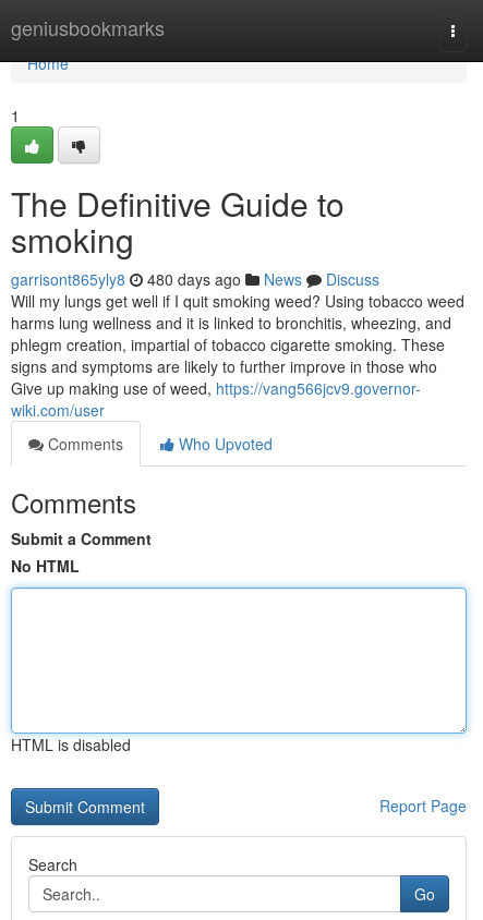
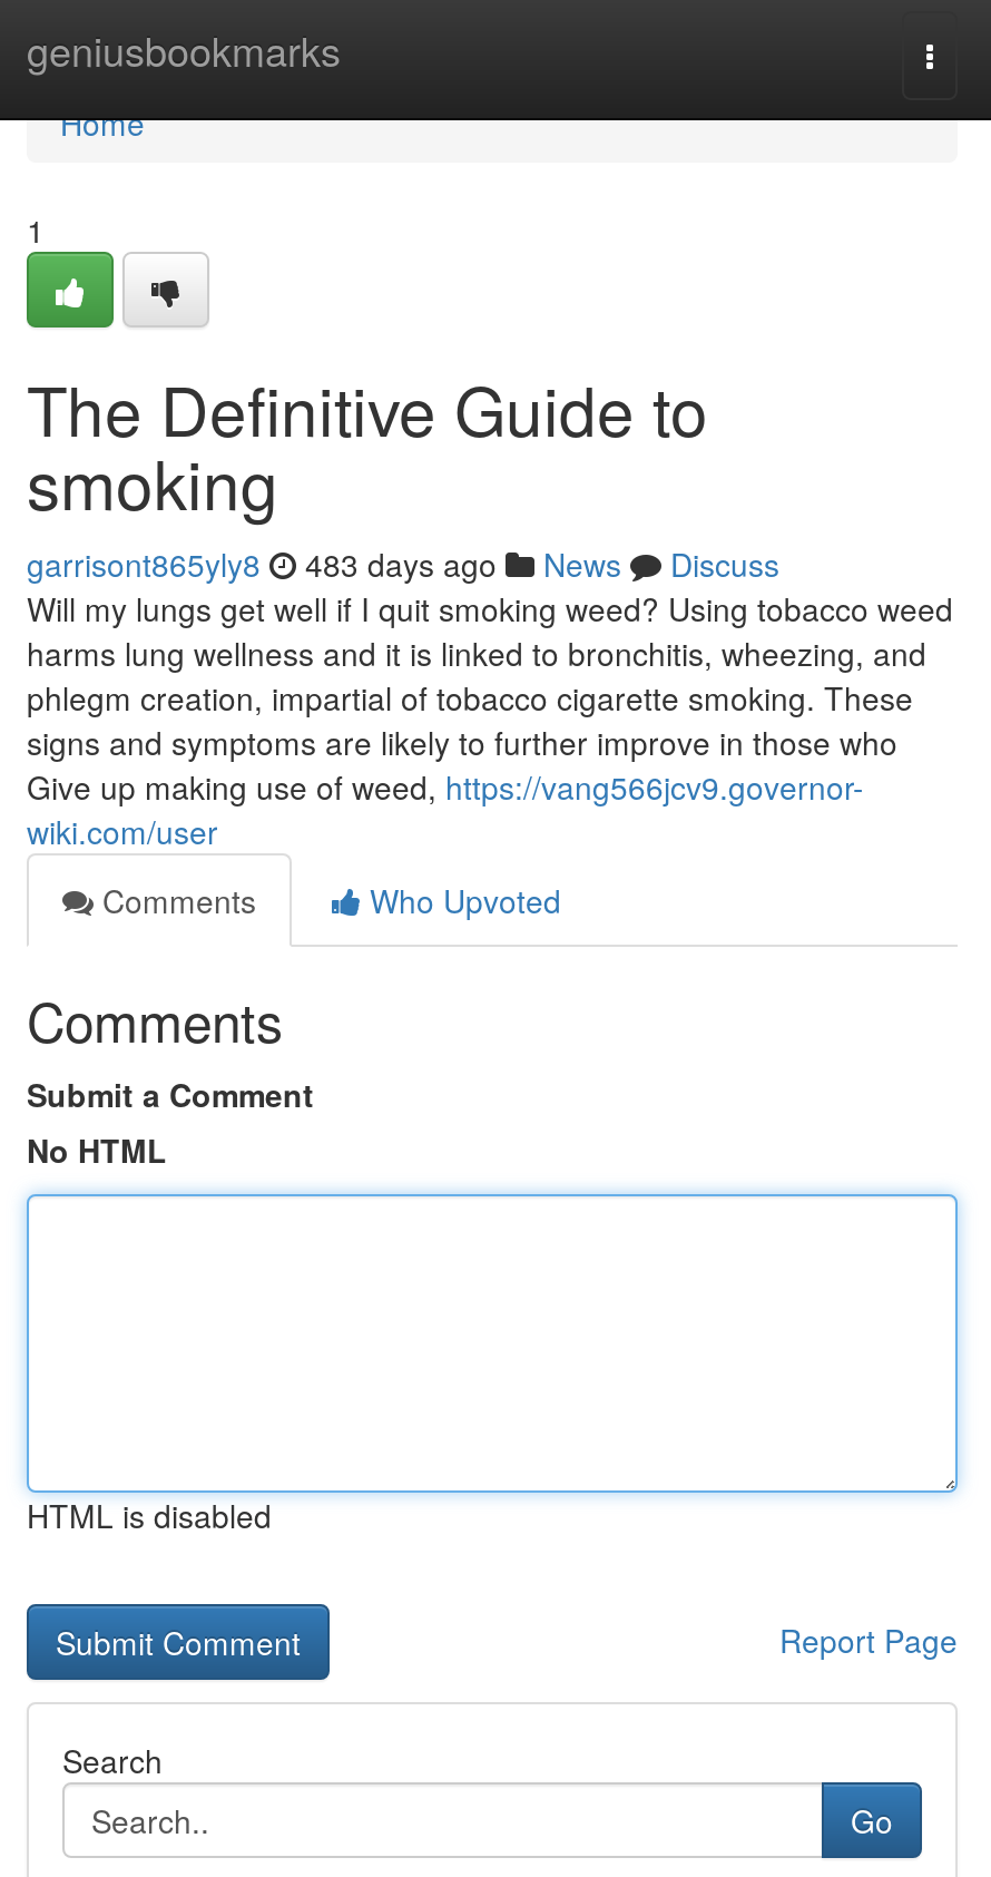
- garrisont865yly8 480 days ago News Discuss
+ garrisont865yly8 483 days ago News Discuss
